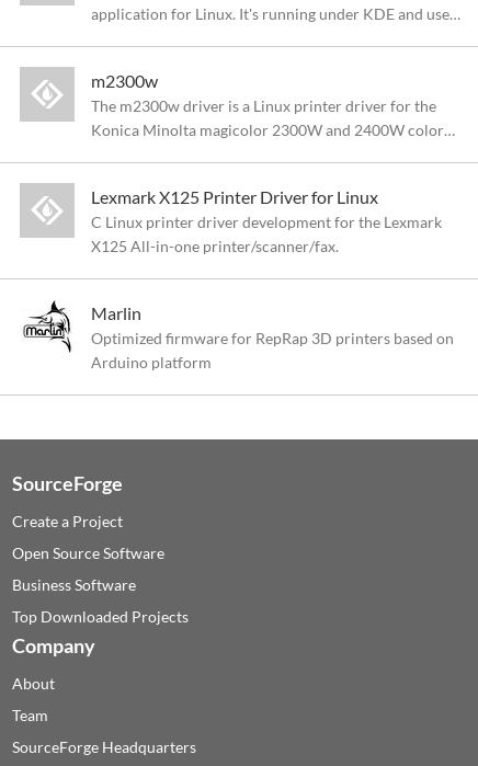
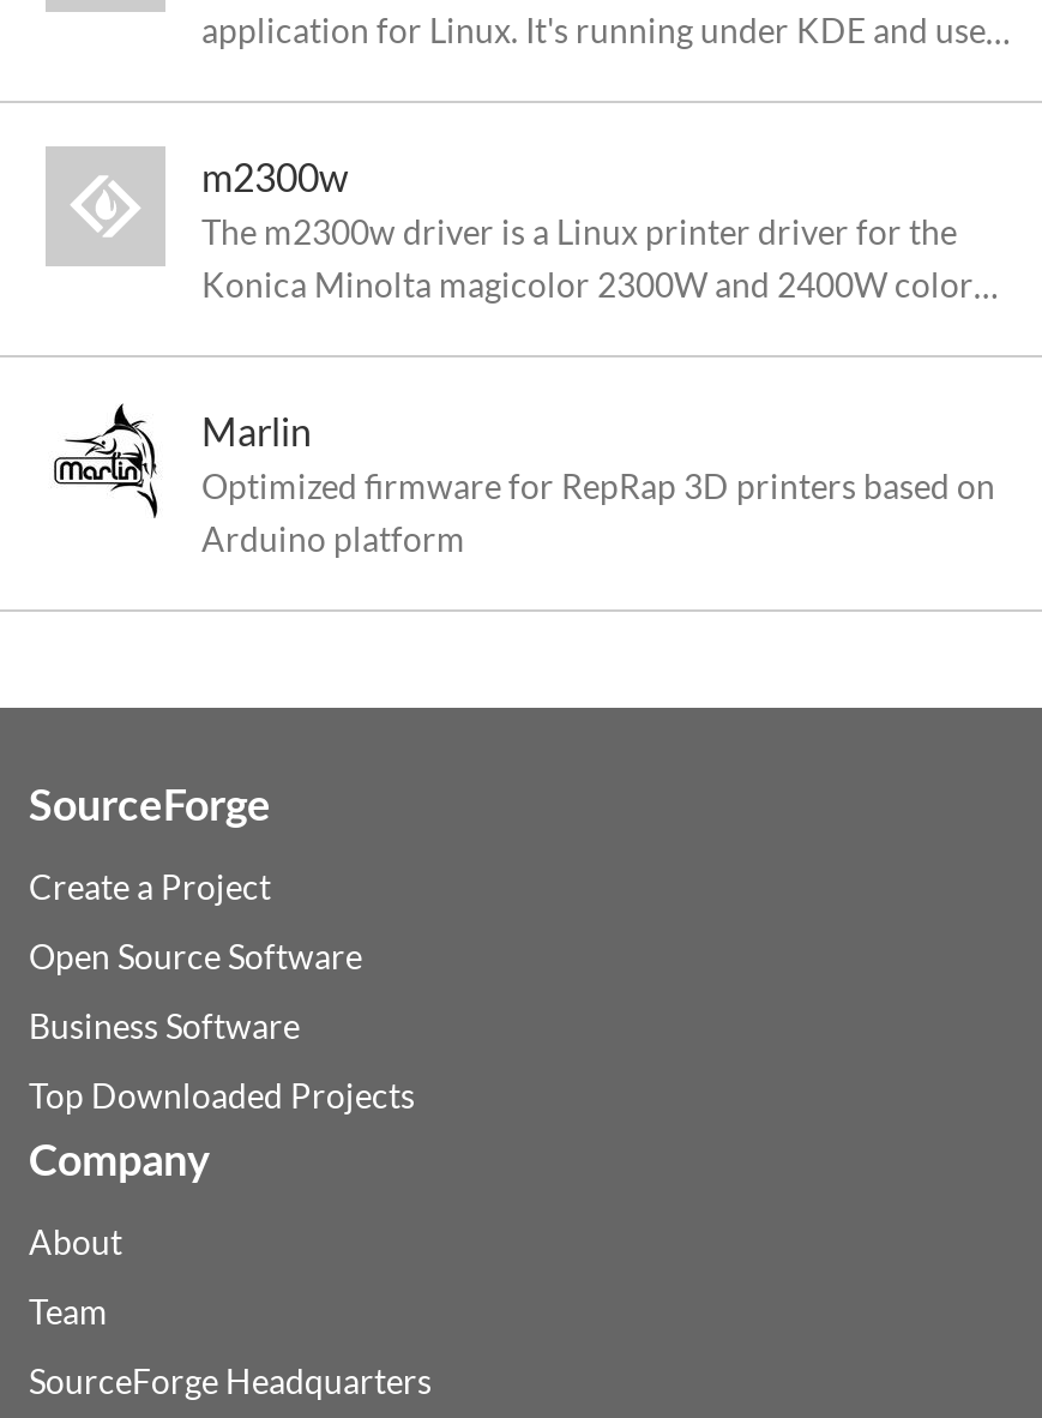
- Lexmark X125 Printer Driver for Linux
- C Linux printer driver development for the Lexmark
- X125 All-in-one printer/scanner/fax.
